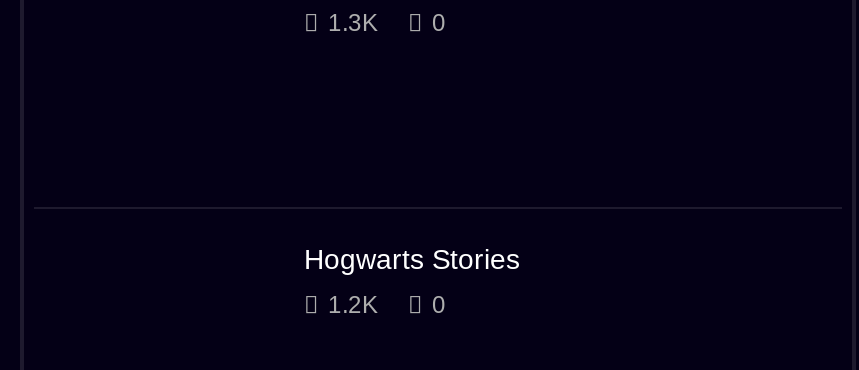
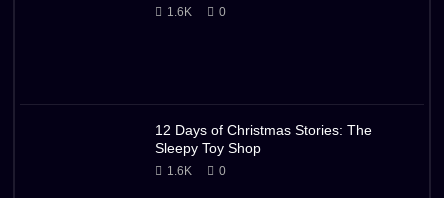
- 1.3K 0
+ 1.6K 0

- Hogwarts Stories
+ 12 Days of Christmas Stories: The
+ Sleepy Toy Shop

- 1.2K 0
+ 1.6K 0
